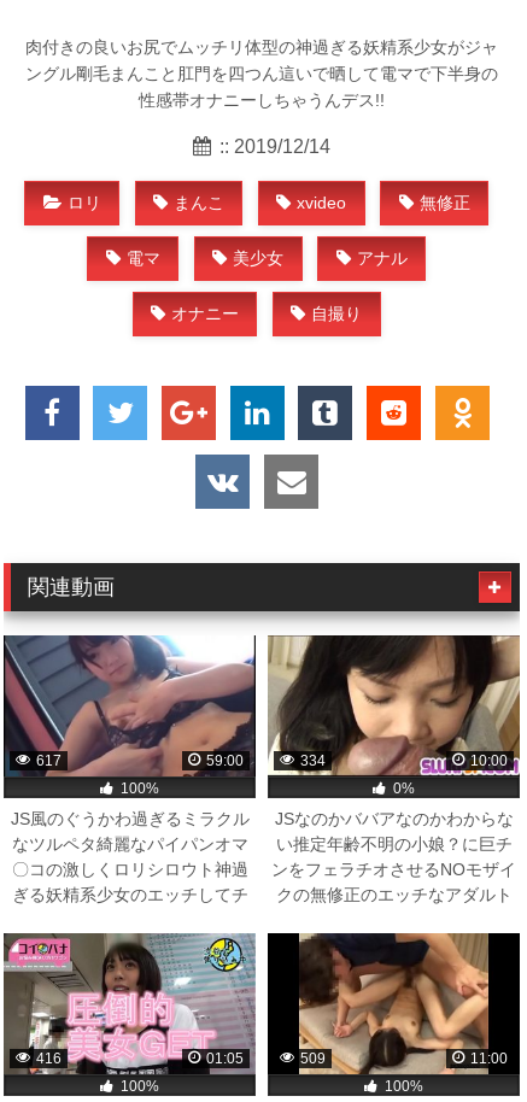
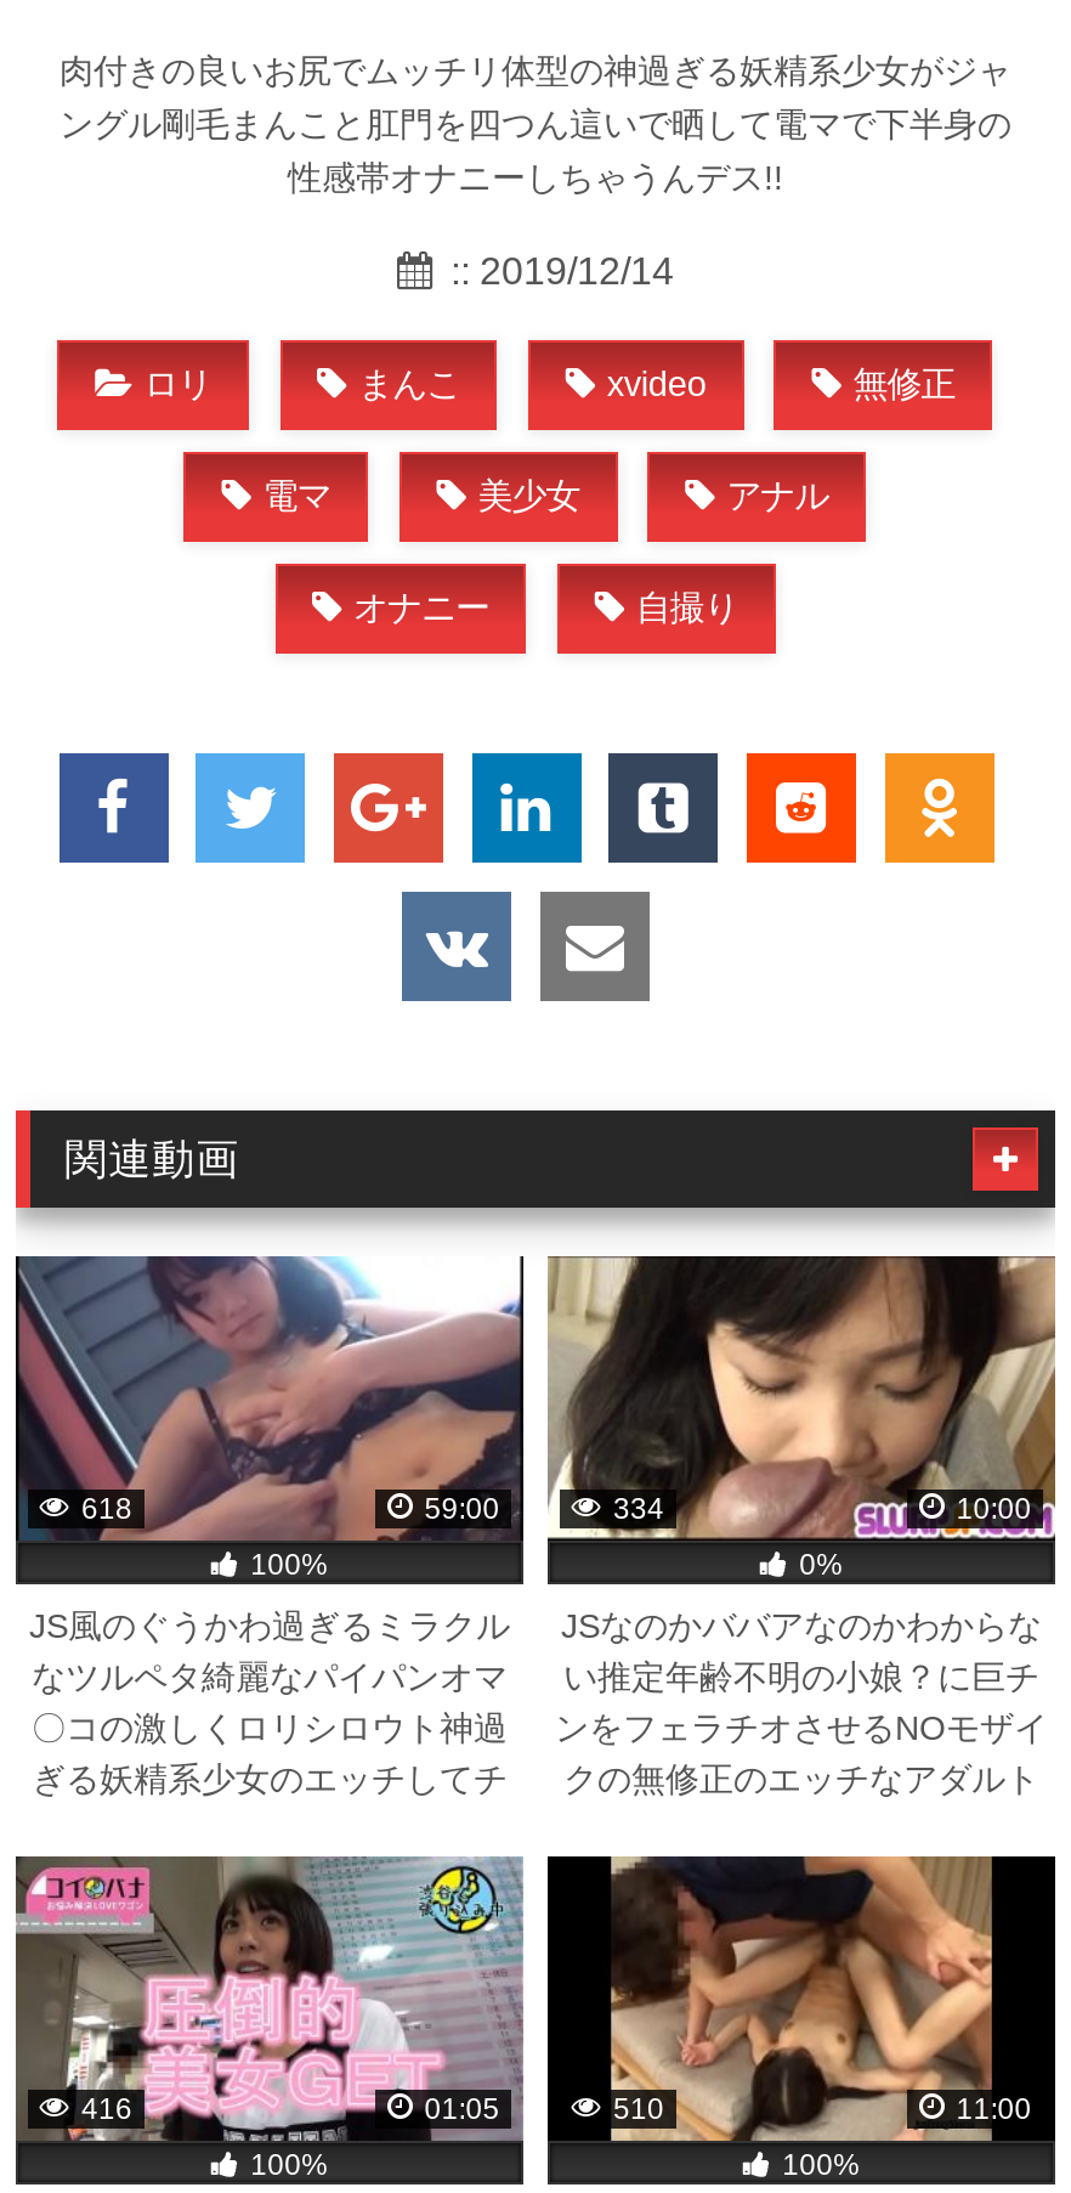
- 617
+ 618

- 509
+ 510
